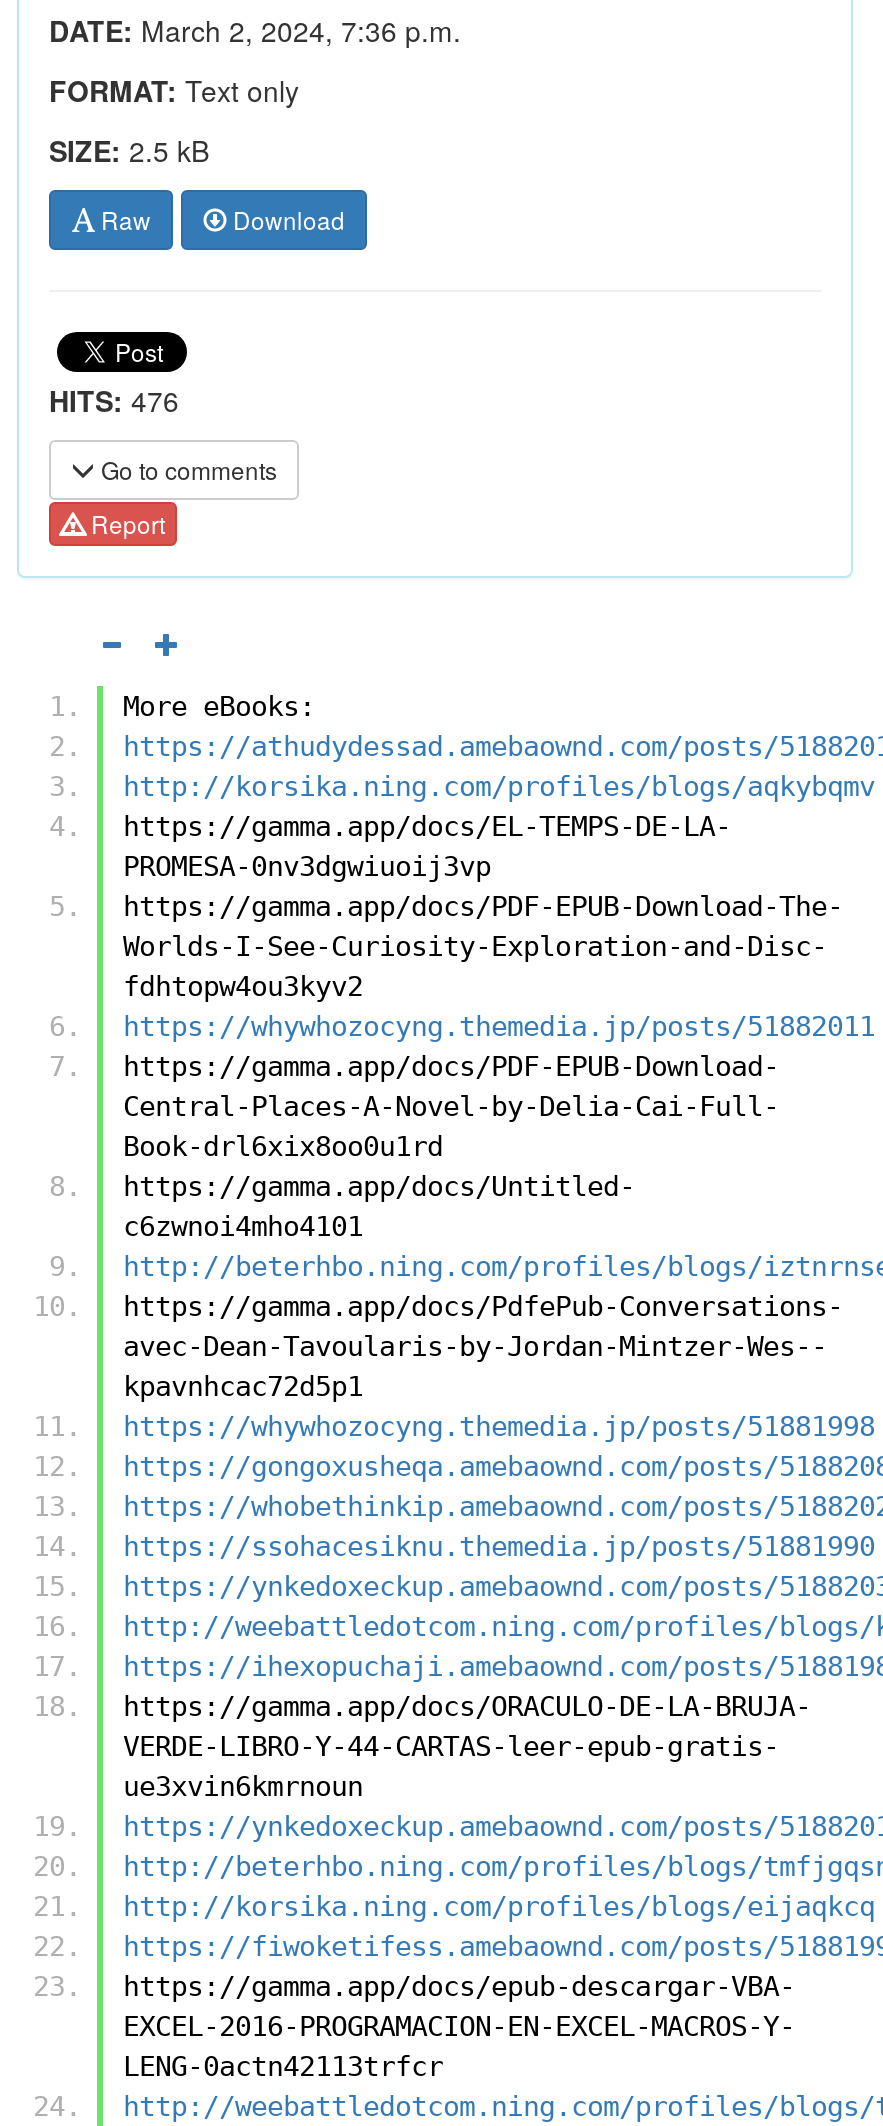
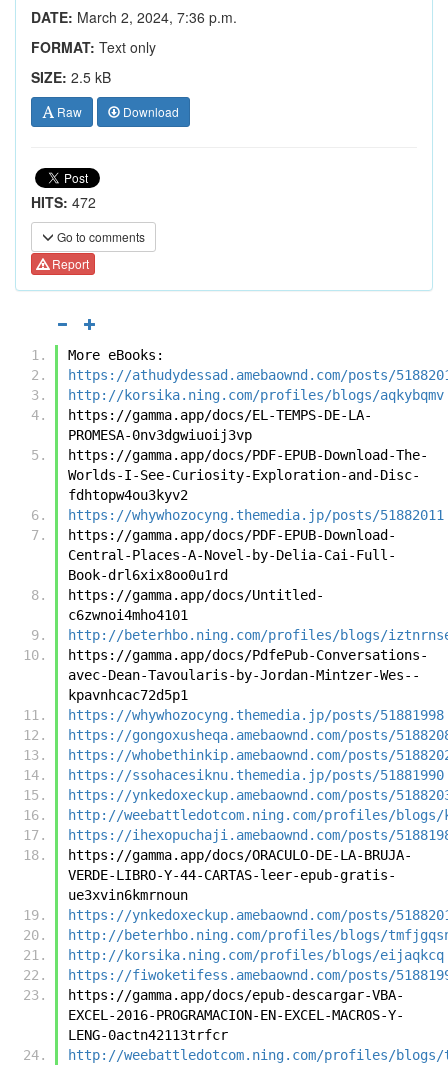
- HITS: 476
+ HITS: 472
